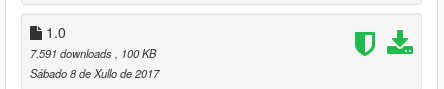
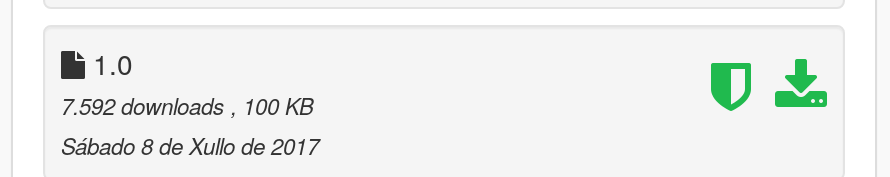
- 7.591 downloads, 100 KB
+ 7.592 downloads, 100 KB
